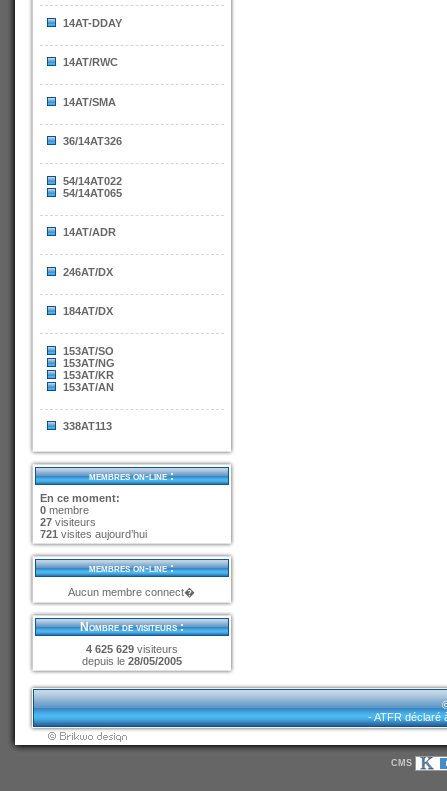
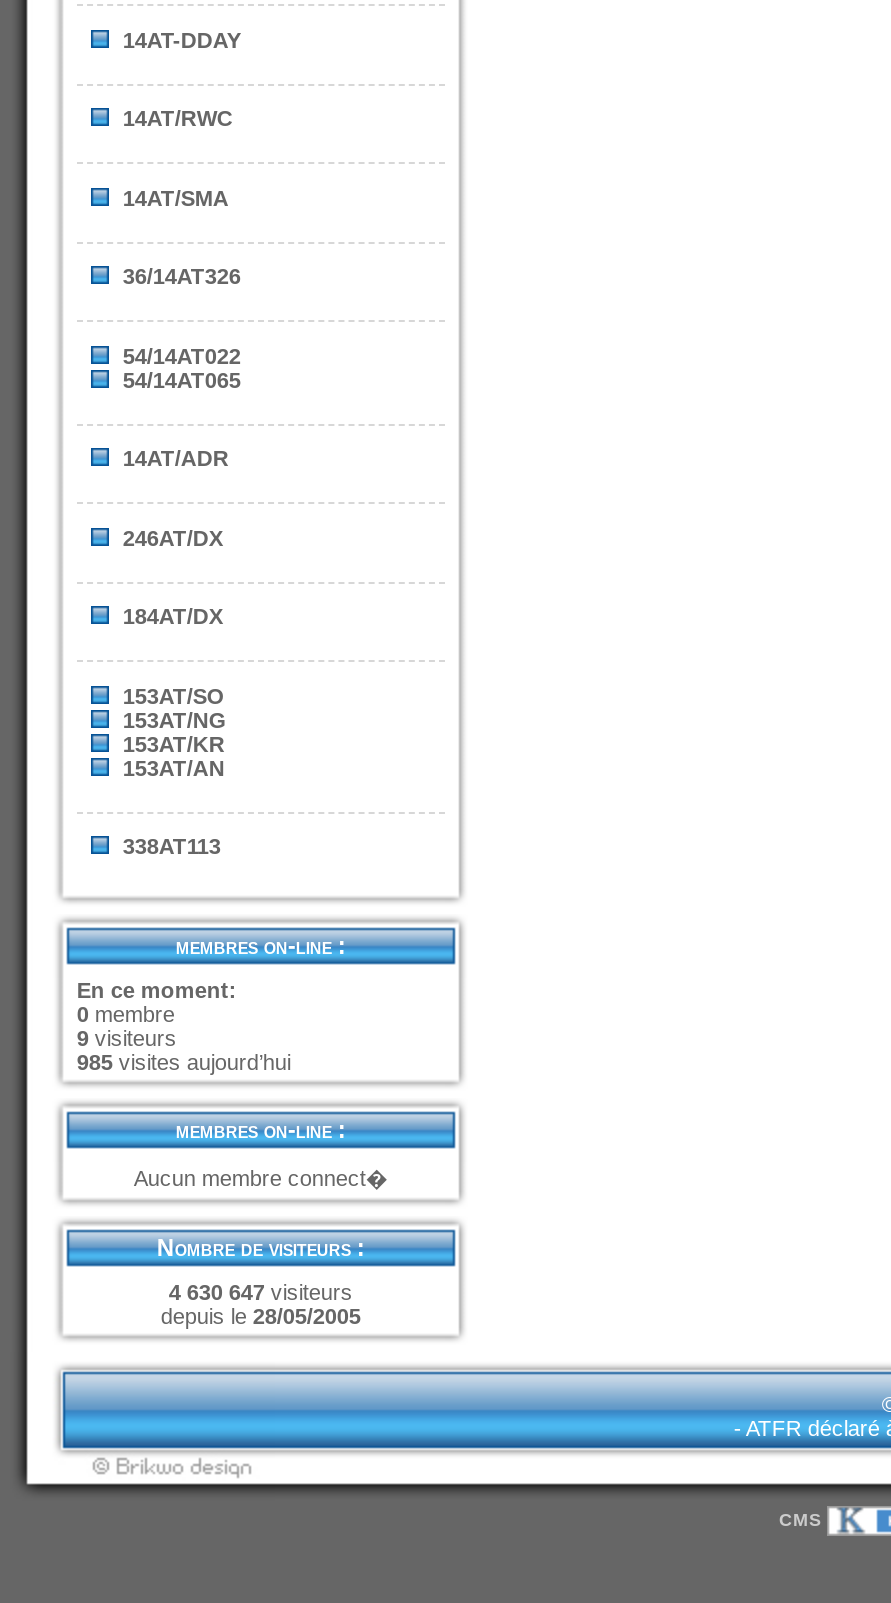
- 27 visiteurs
+ 9 visiteurs

- 721 visites aujourd’hui
+ 985 visites aujourd’hui

- 4 625 629 visiteurs
+ 4 630 647 visiteurs
